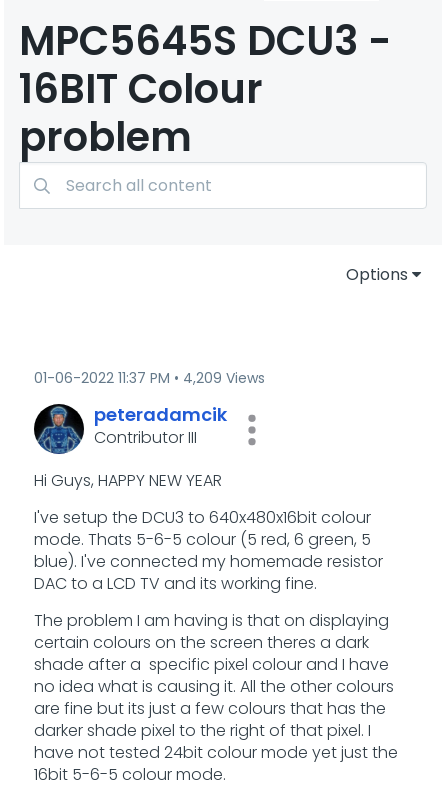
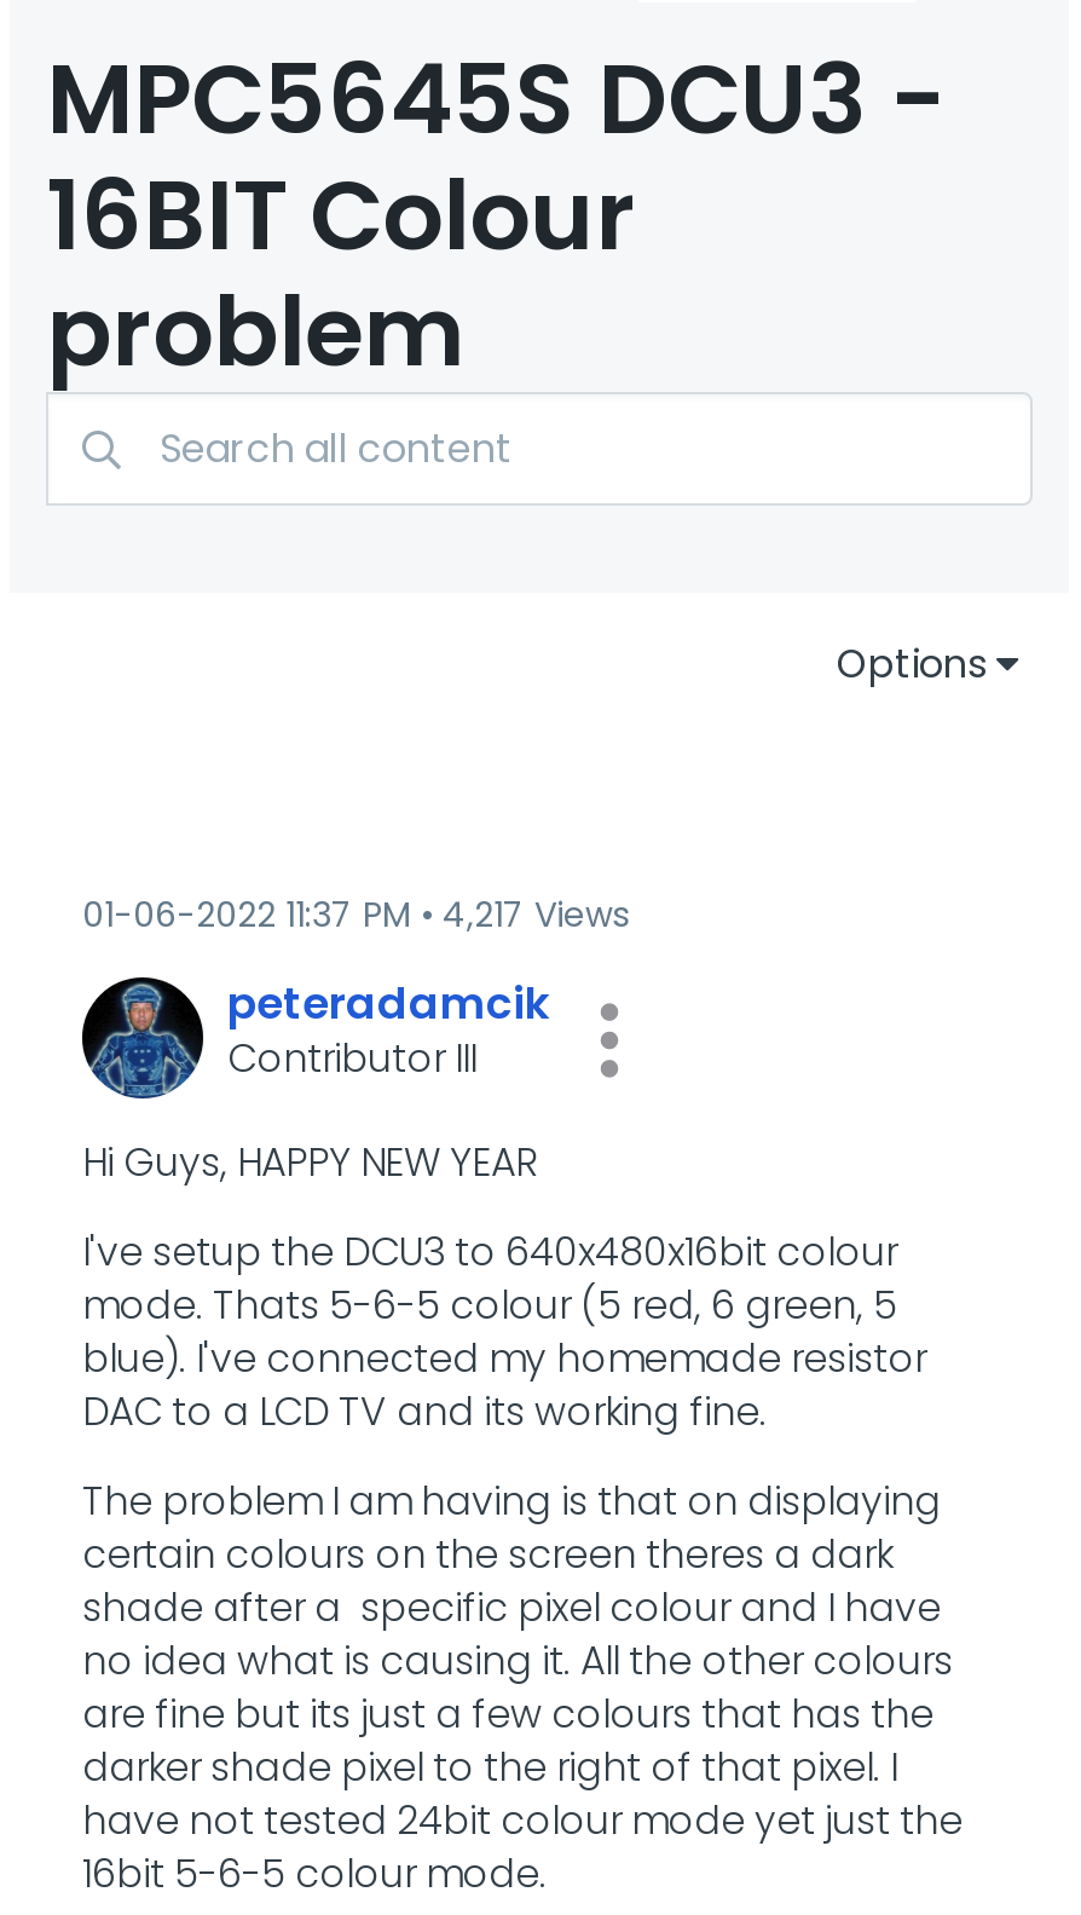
- 01-06-2022 11:37 PM 4,209 Views
+ 01-06-2022 11:37 PM 4,217 Views
